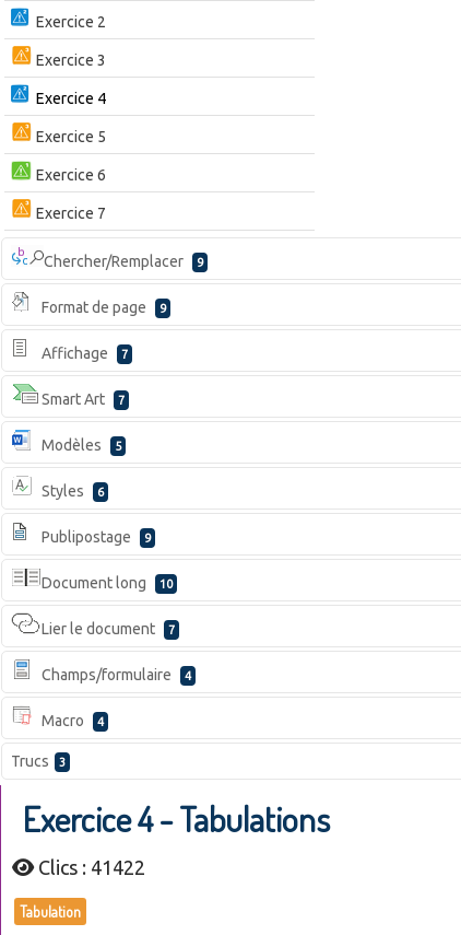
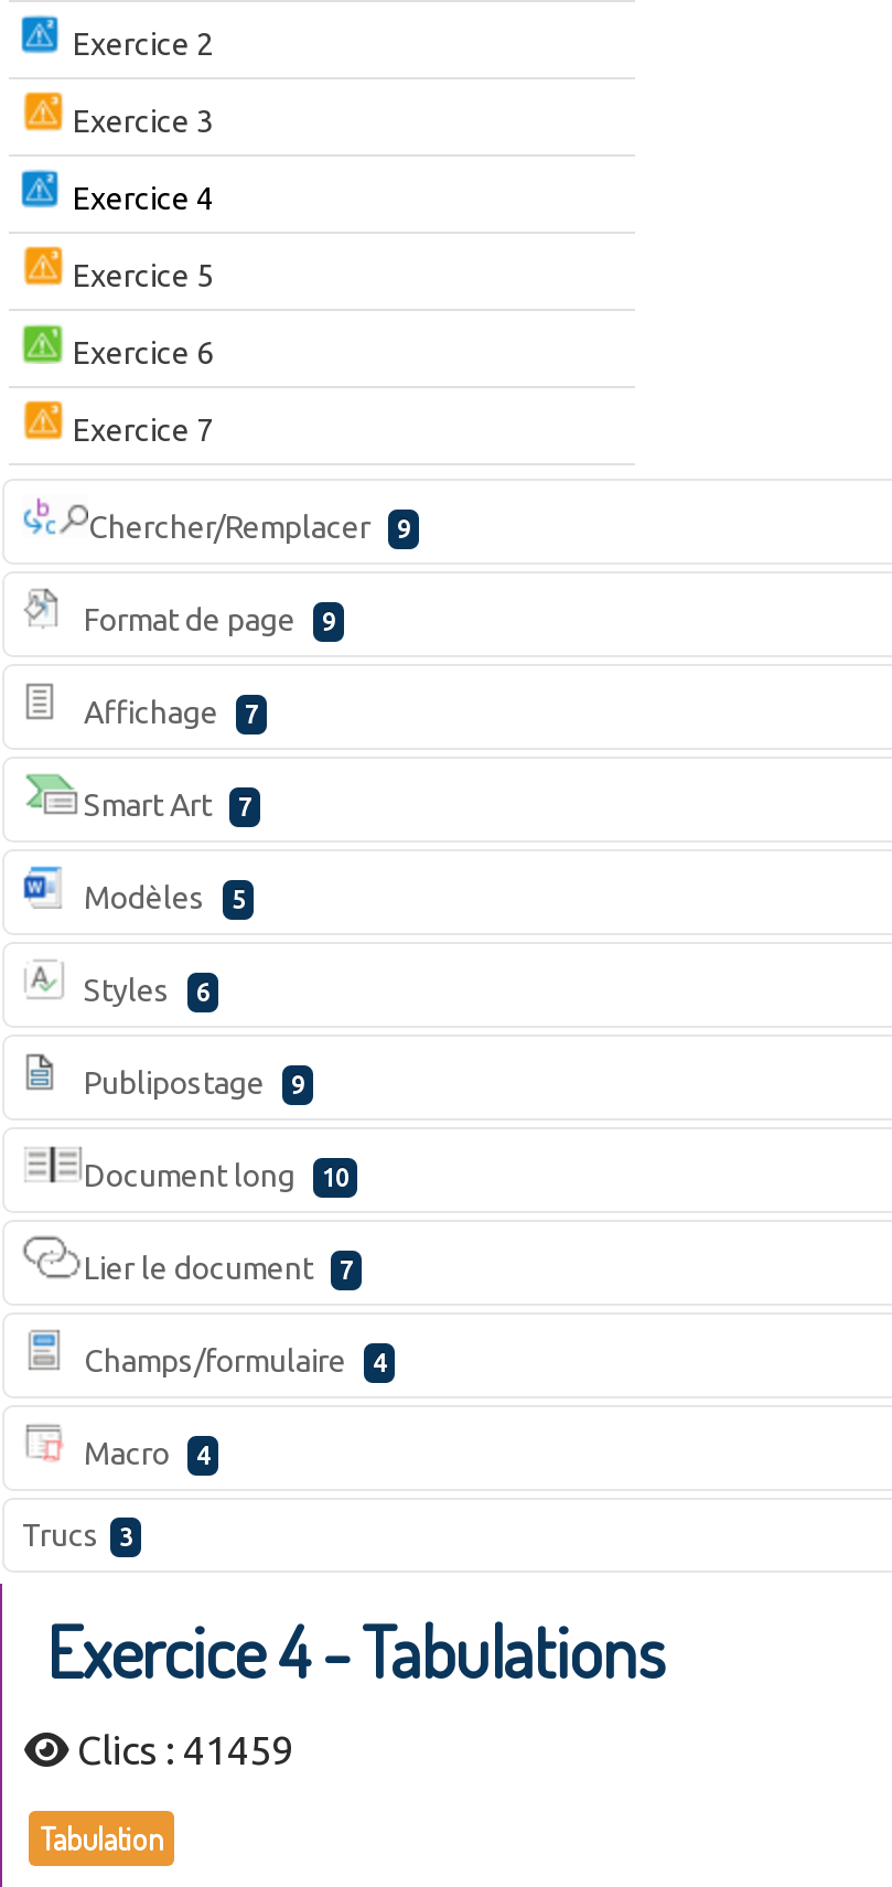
- Clics : 41422
+ Clics : 41459
